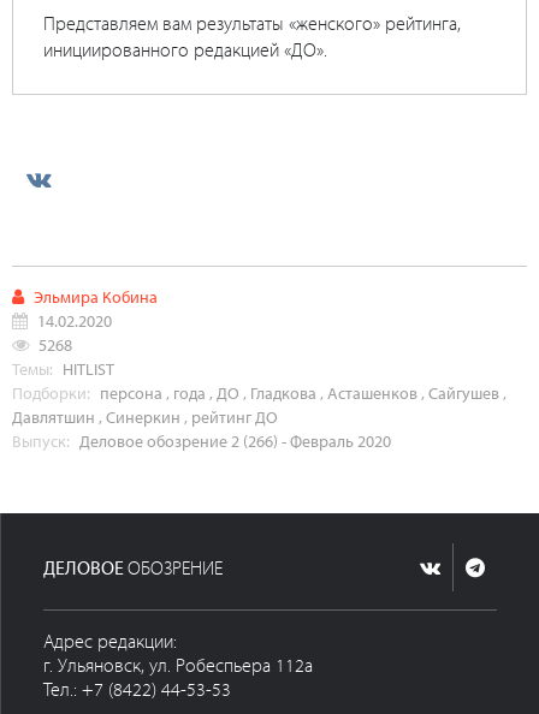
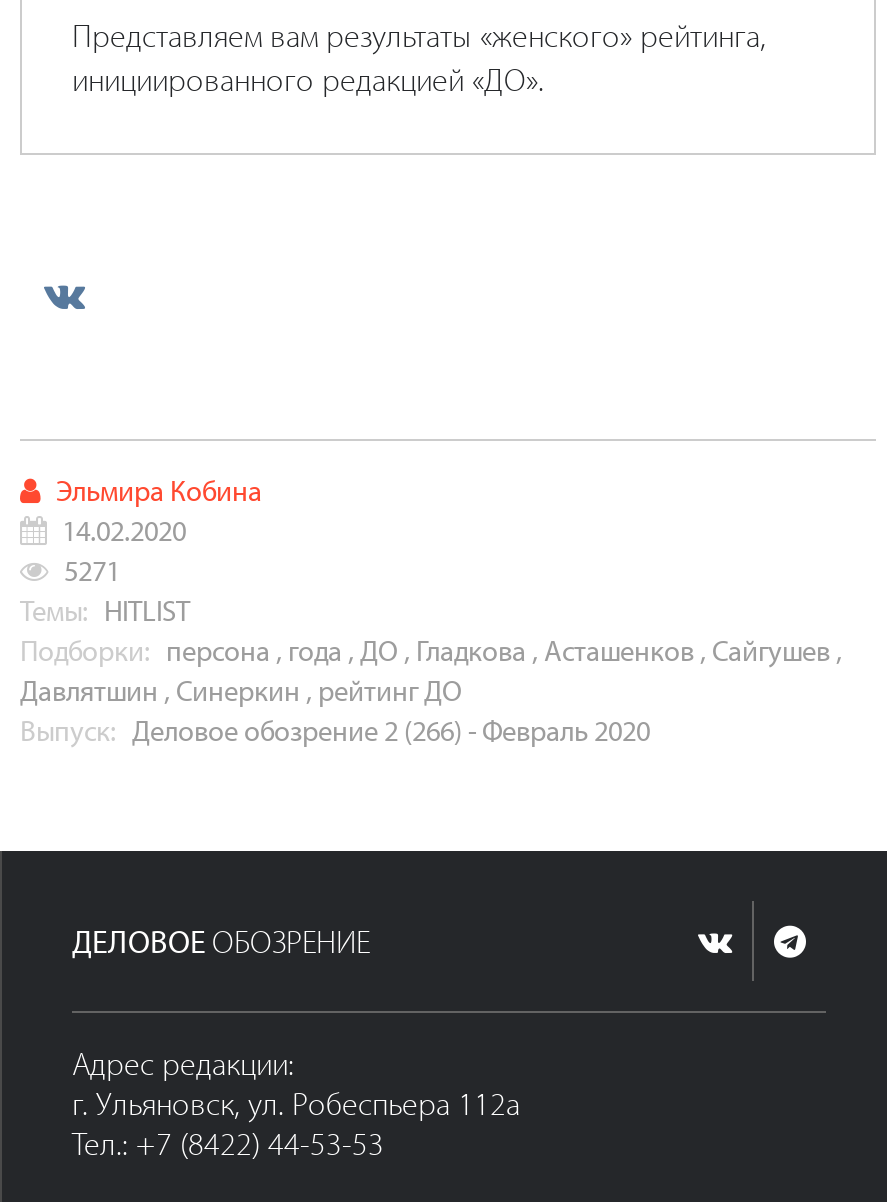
- 5268
+ 5271
